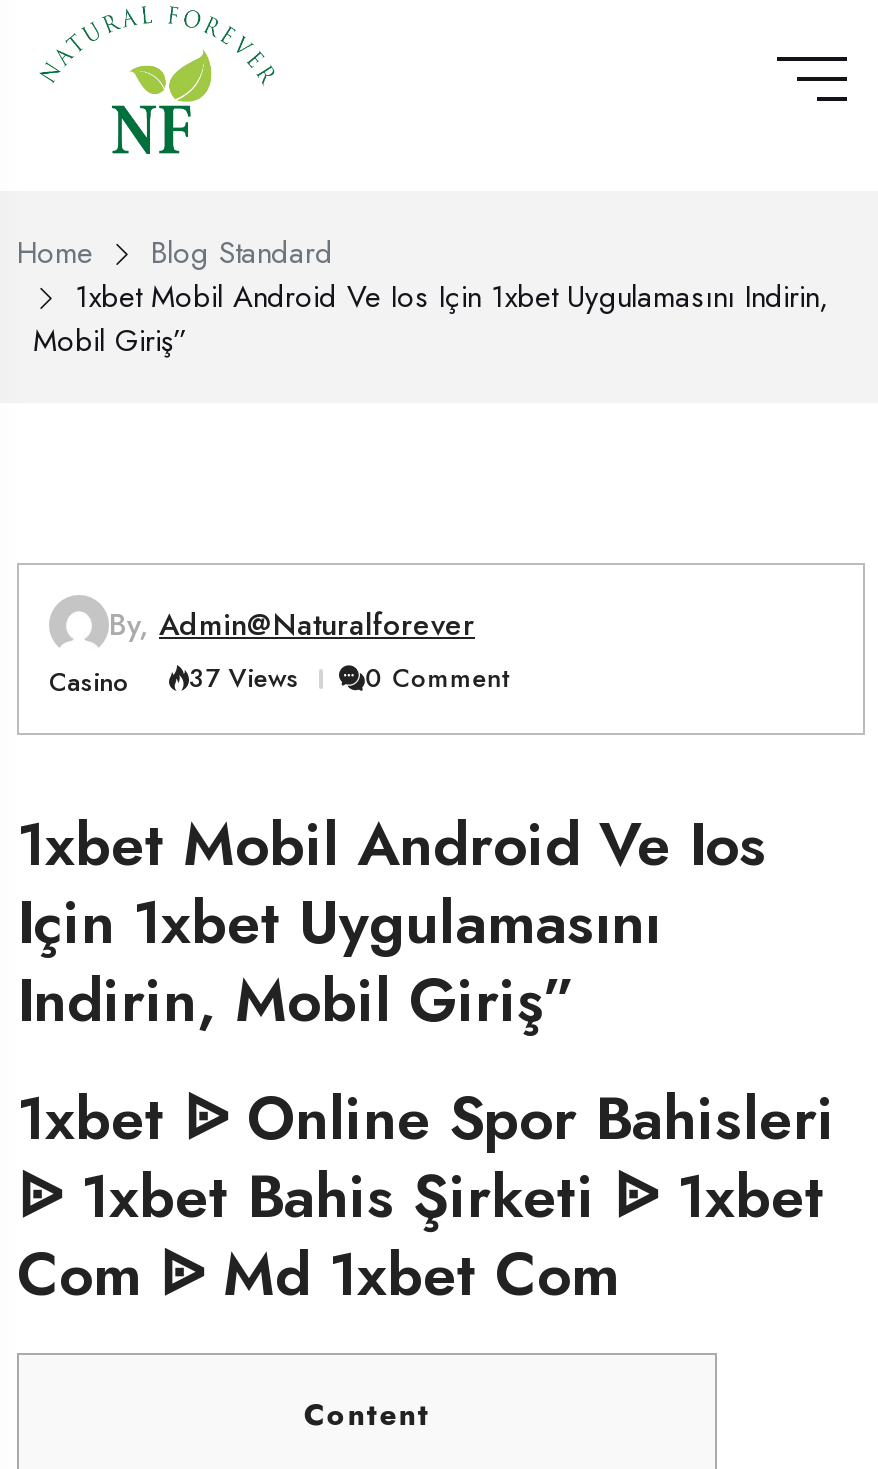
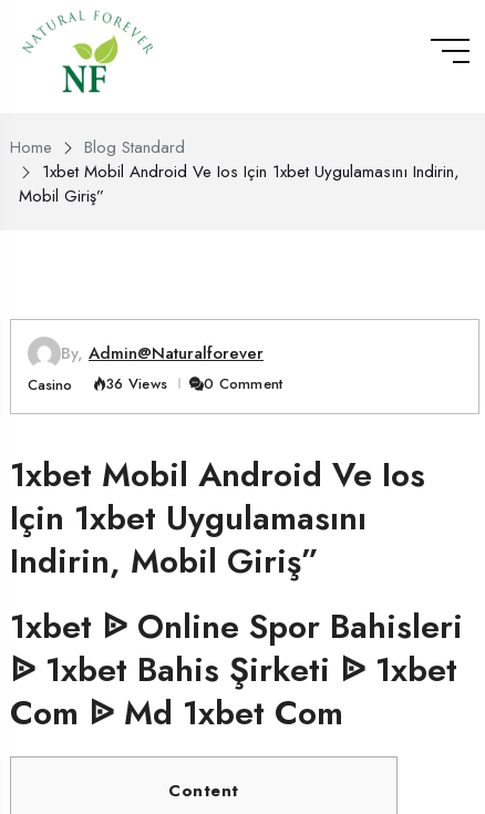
- Casino 37 Views 0 Comment
+ Casino 36 Views 0 Comment
